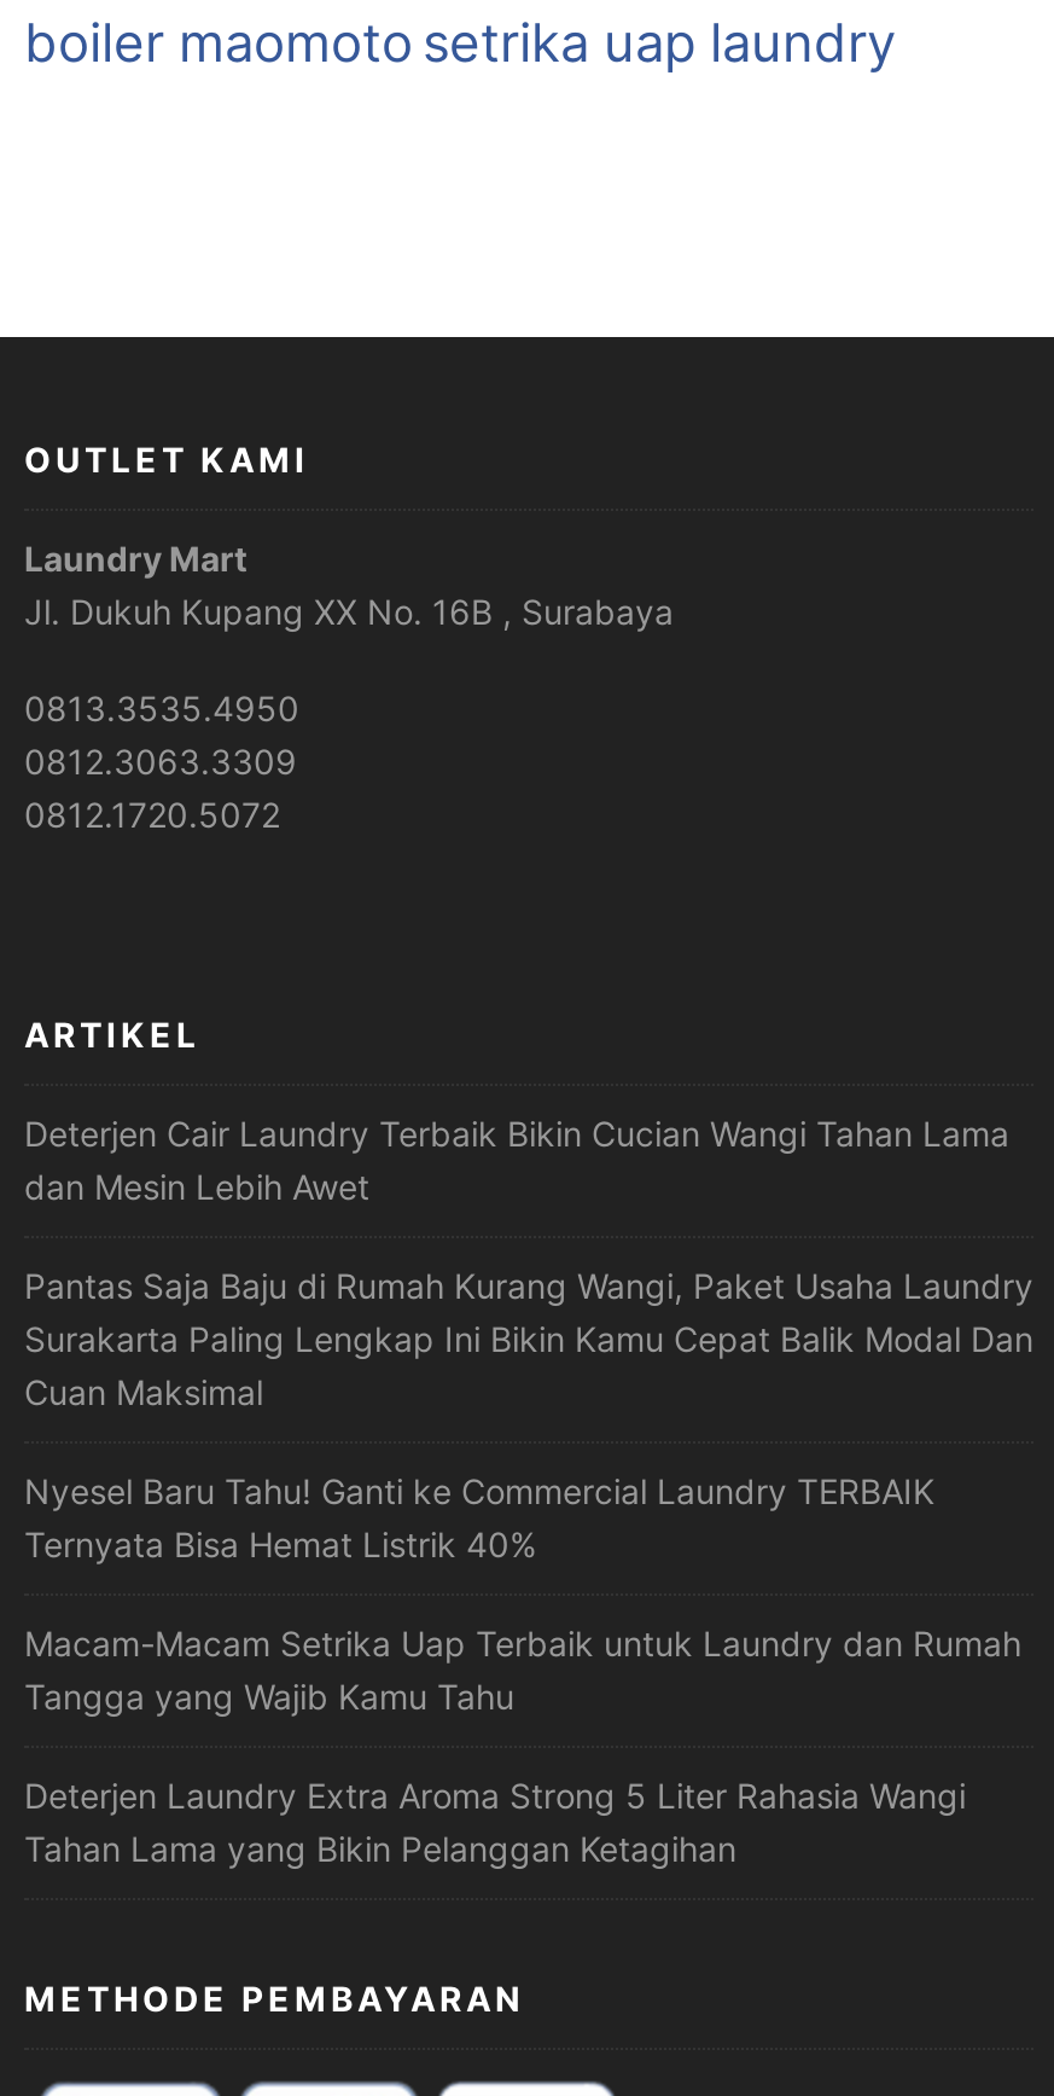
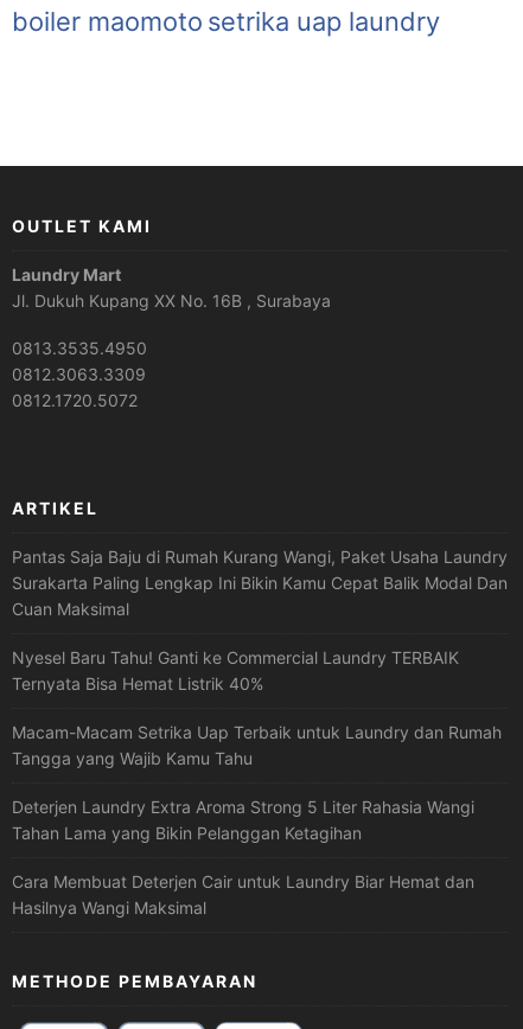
- Deterjen Cair Laundry Terbaik Bikin Cucian Wangi Tahan Lama
- dan Mesin Lebih Awet

moved up: Pantas Saja Baju di Rumah Kurang Wangi, Paket Usaha Laundry | Surakarta Paling Lengkap Ini Bikin Kamu Cepat Balik Modal Dan | Cuan Maksimal | ... | Deterjen Laundry Extra Aroma Strong 5 Liter Rahasia Wangi | Tahan Lama yang Bikin Pelanggan Ketagihan

+ Cara Membuat Deterjen Cair untuk Laundry Biar Hemat dan
+ Hasilnya Wangi Maksimal
